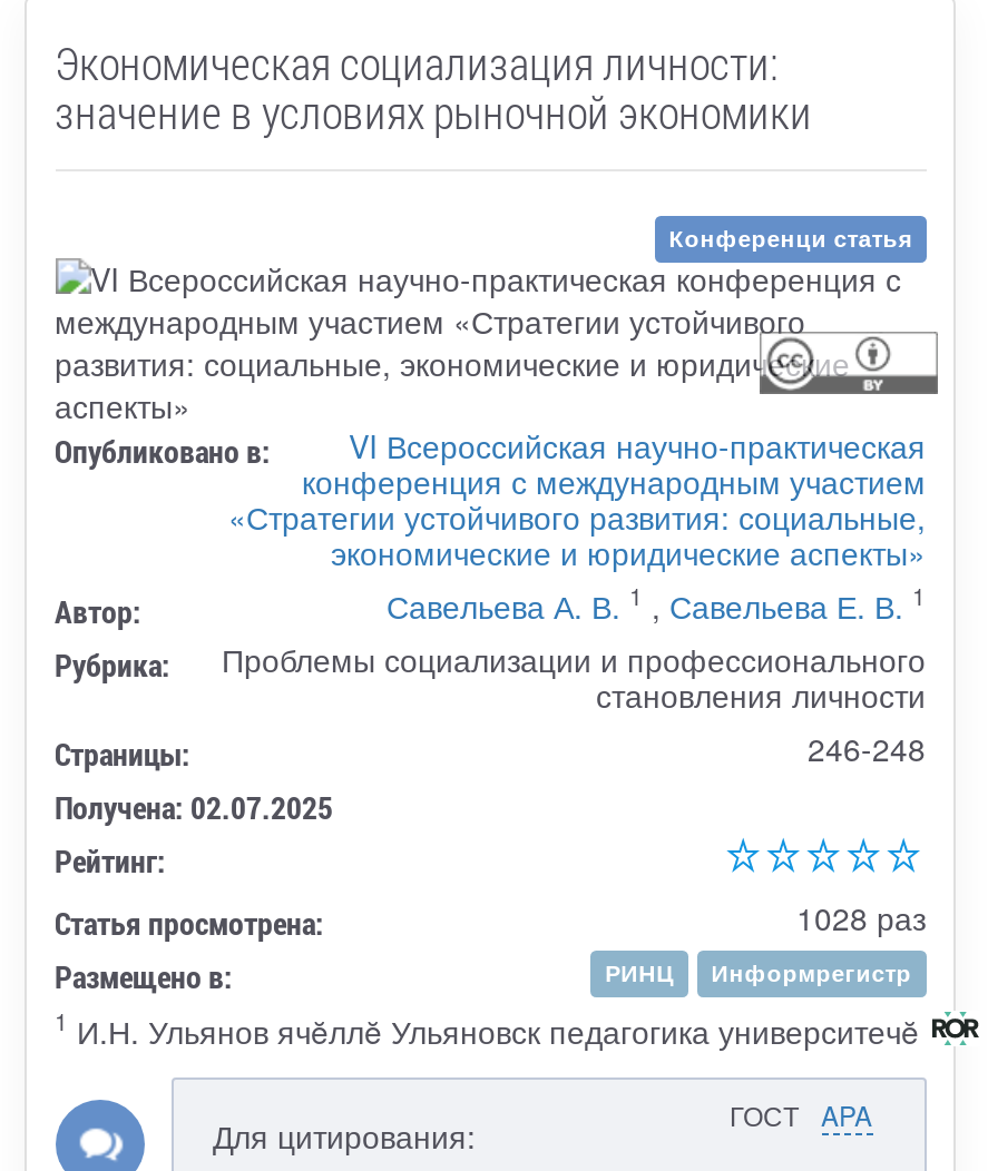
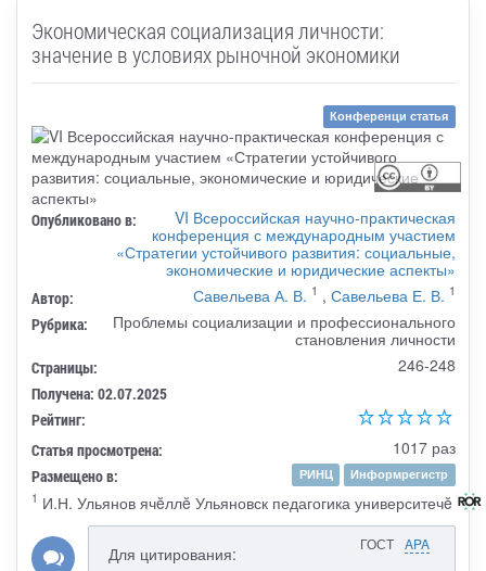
- 1028 раз
+ 1017 раз
